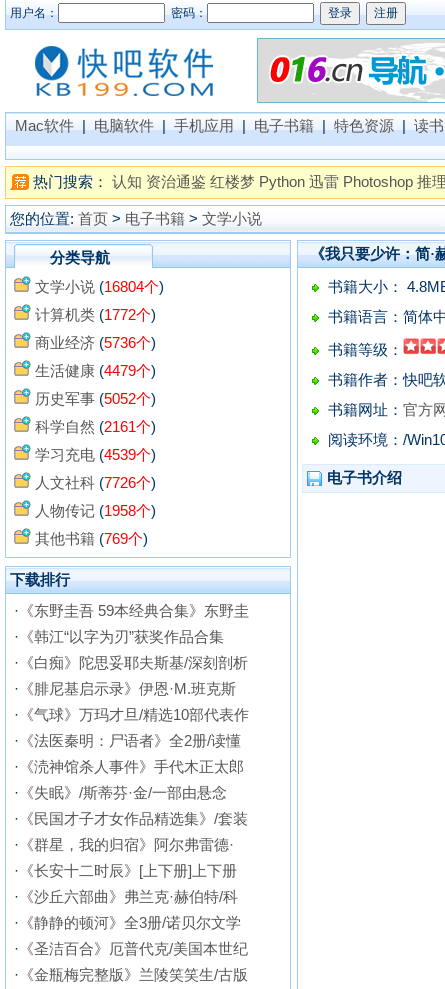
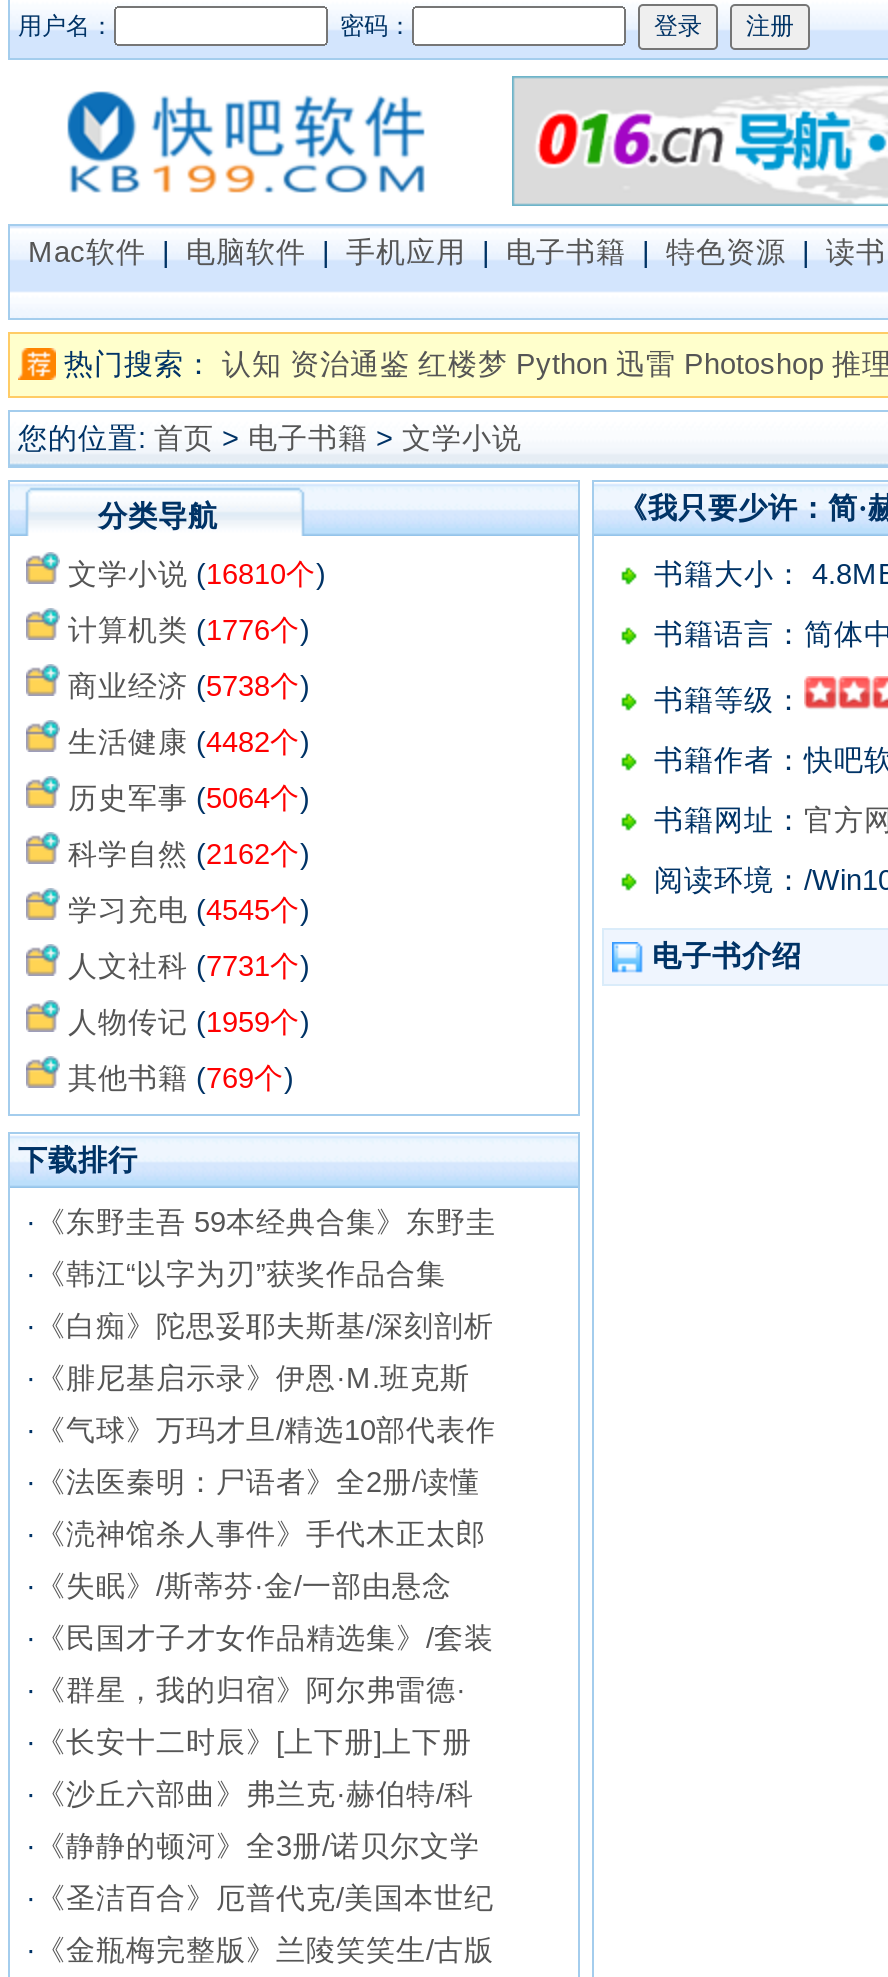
- 文学小说(16804个)
+ 文学小说(16810个)

- 计算机类(1772个)
+ 计算机类(1776个)

- 商业经济(5736个)
+ 商业经济(5738个)

- 生活健康(4479个)
+ 生活健康(4482个)

- 历史军事(5052个)
+ 历史军事(5064个)

- 科学自然(2161个)
+ 科学自然(2162个)

- 学习充电(4539个)
+ 学习充电(4545个)

- 人文社科(7726个)
+ 人文社科(7731个)

- 人物传记(1958个)
+ 人物传记(1959个)
